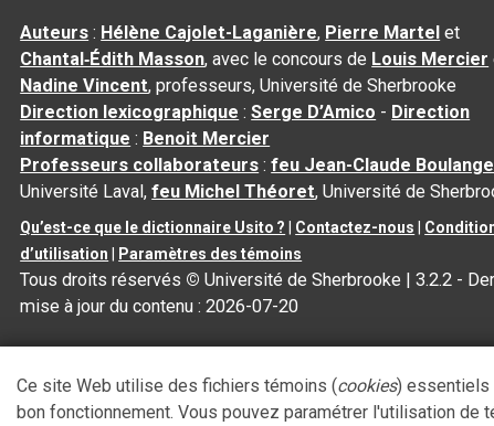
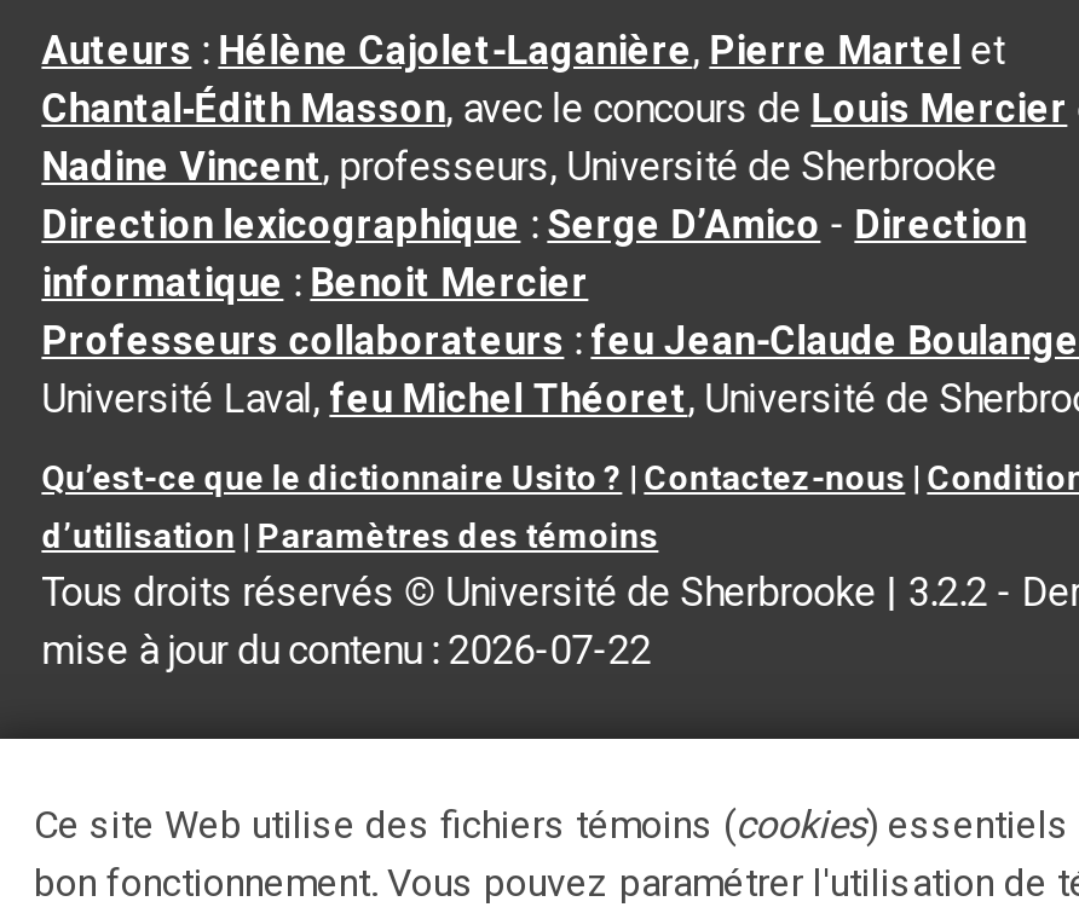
- mise à jour du contenu : 2026-07-20
+ mise à jour du contenu : 2026-07-22
